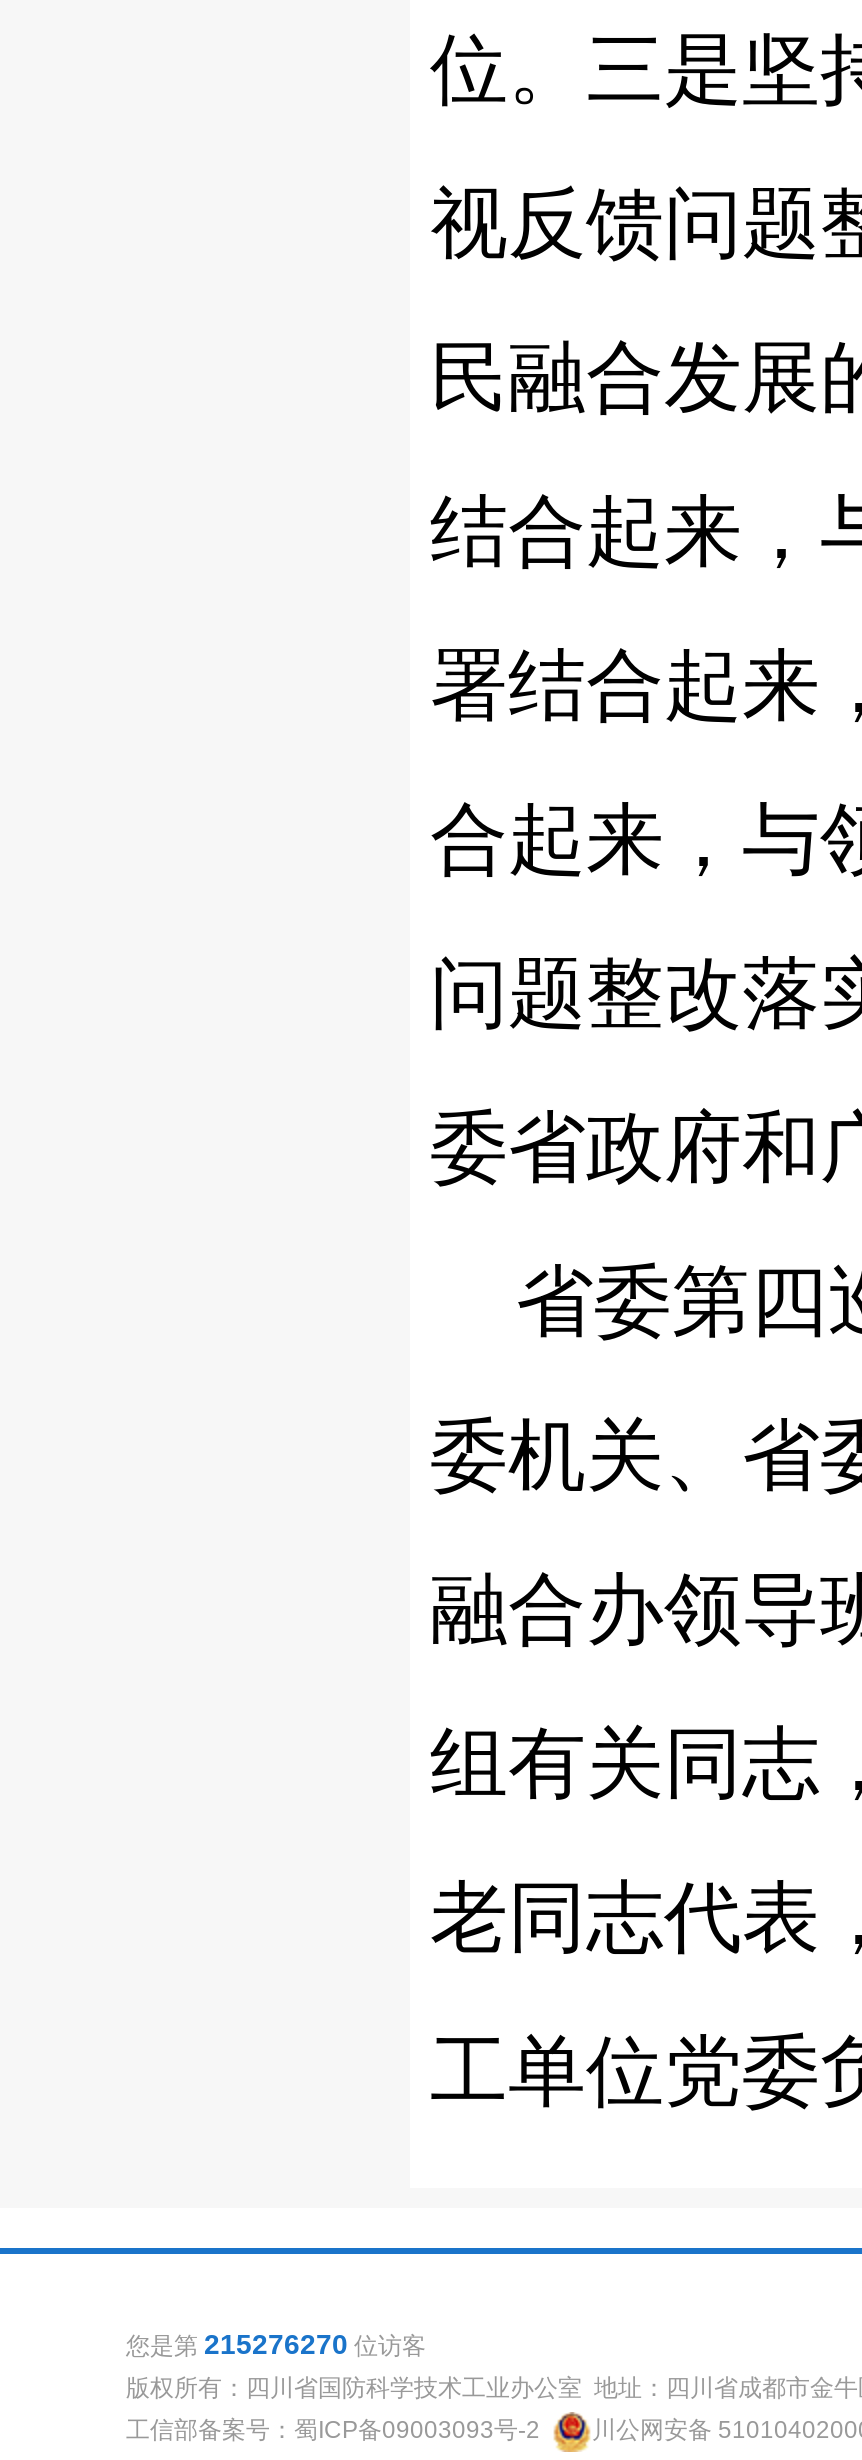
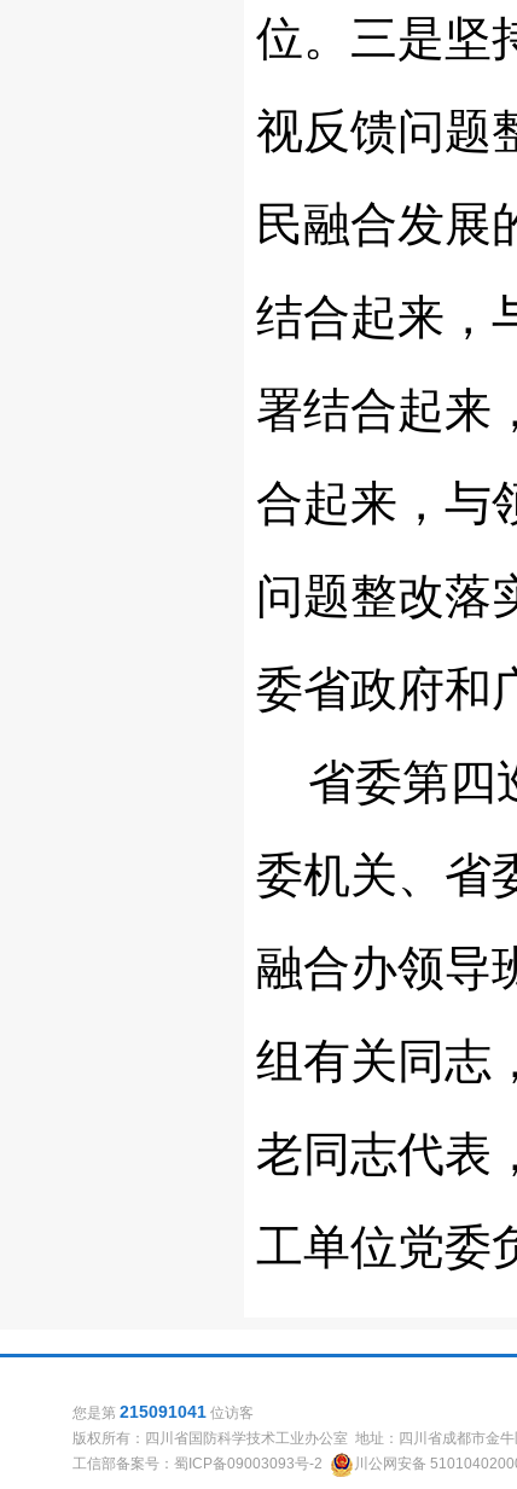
- 您是第215276270位访客
+ 您是第215091041位访客
